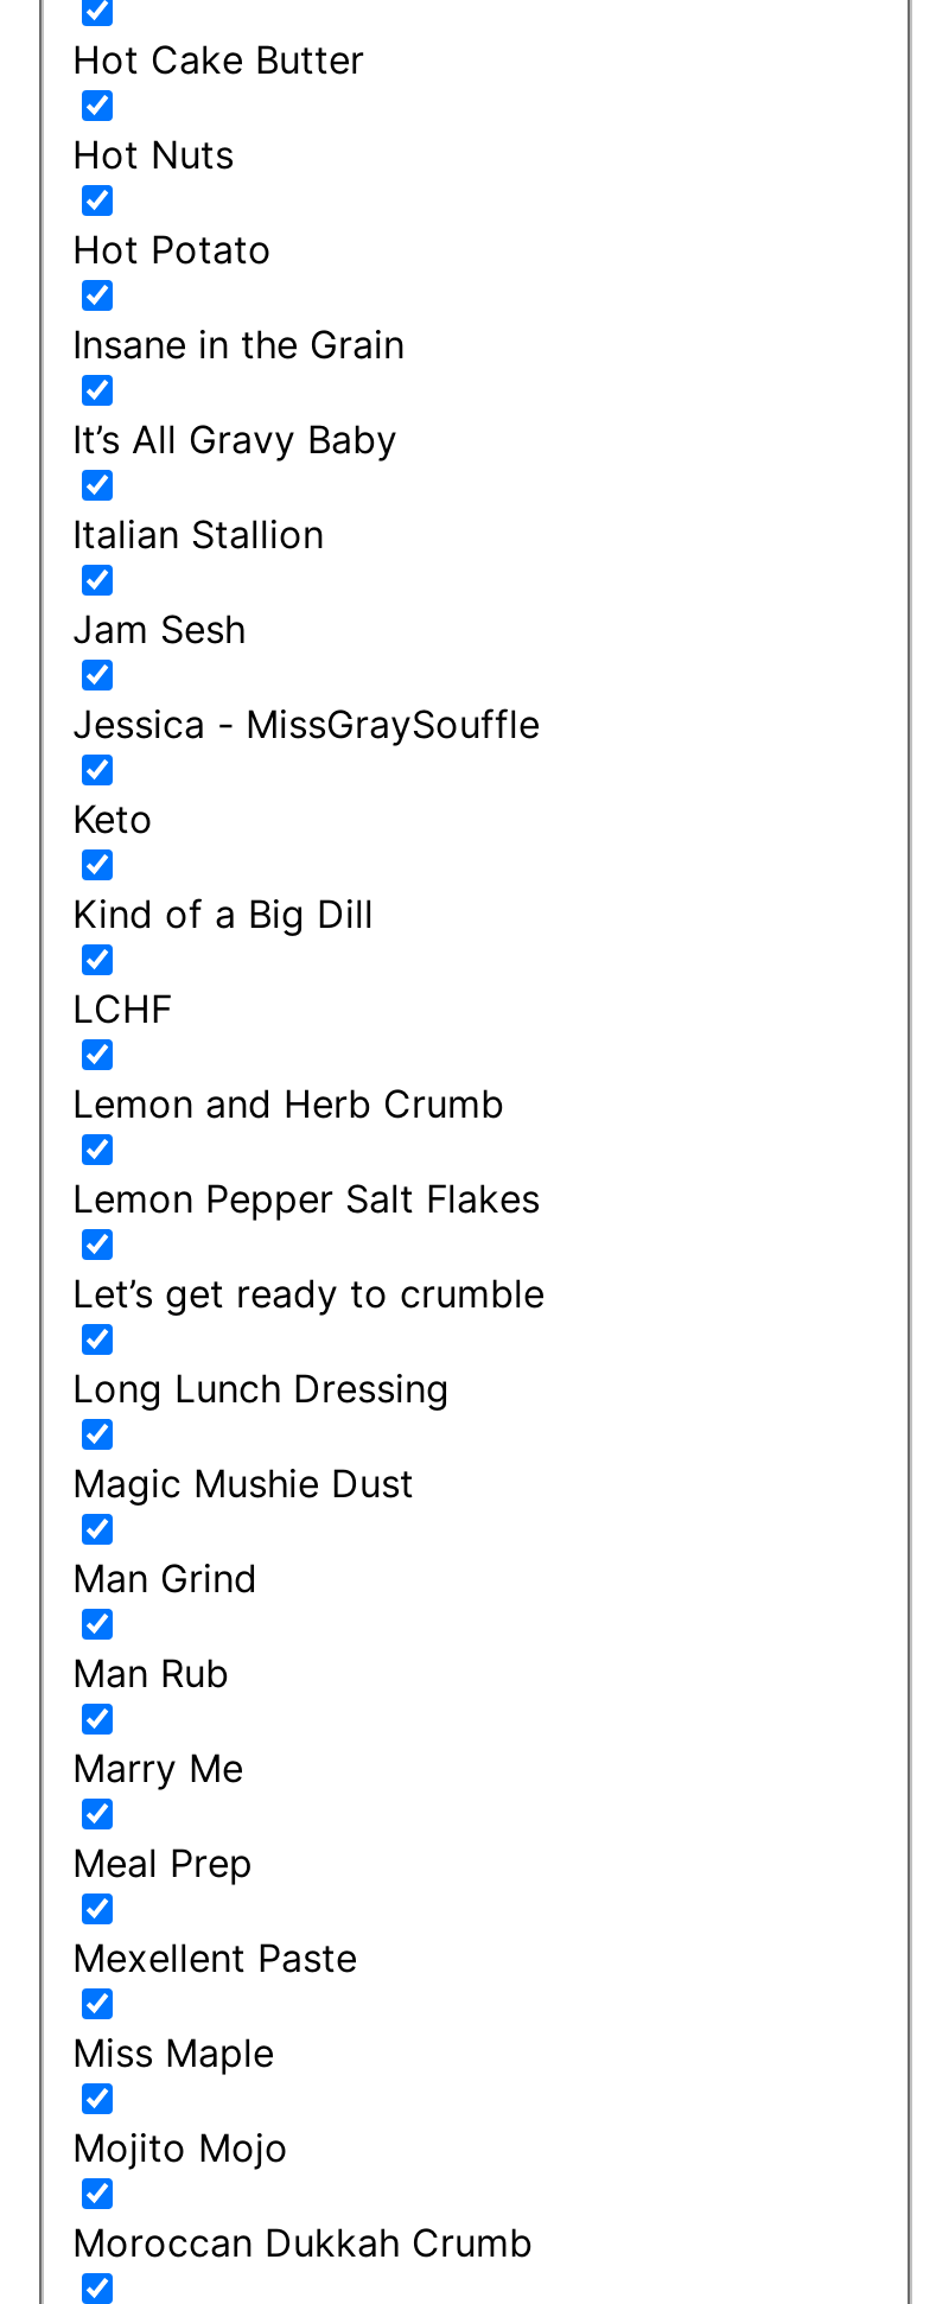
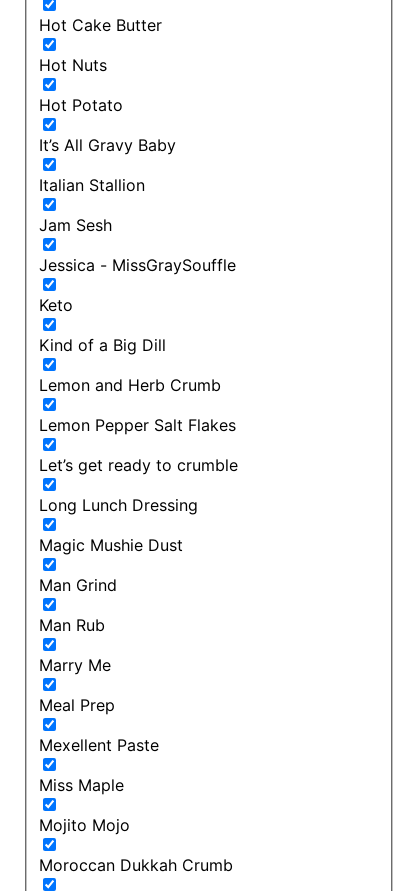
- Insane in the Grain

- LCHF
